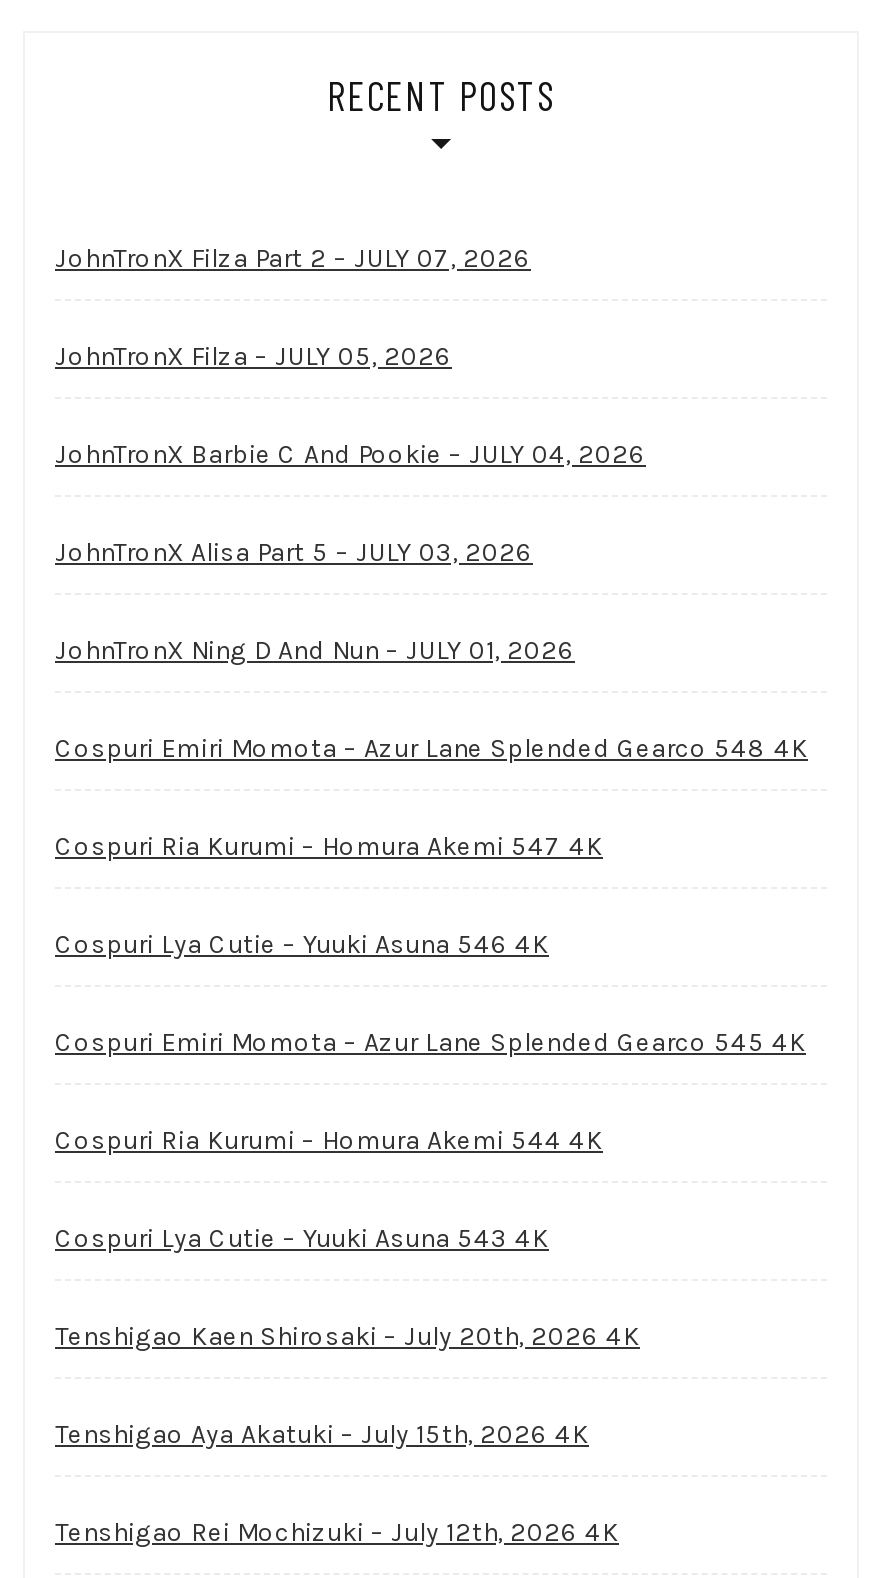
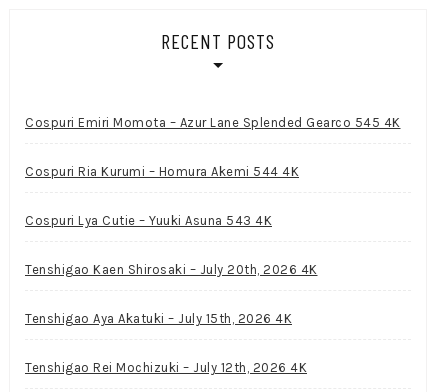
- JohnTronX Filza Part 2 – JULY 07, 2026
- JohnTronX Filza – JULY 05, 2026
- JohnTronX Barbie C And Pookie – JULY 04, 2026
- JohnTronX Alisa Part 5 – JULY 03, 2026
- JohnTronX Ning D And Nun – JULY 01, 2026
- Cospuri Emiri Momota – Azur Lane Splended Gearco 548 4K
- Cospuri Ria Kurumi – Homura Akemi 547 4K
- Cospuri Lya Cutie – Yuuki Asuna 546 4K
